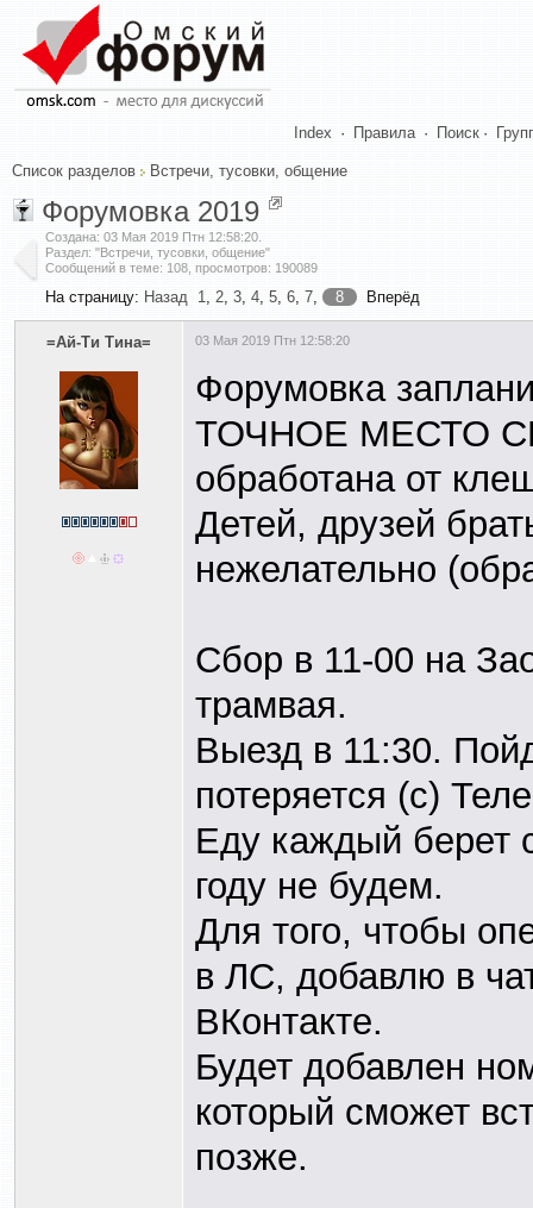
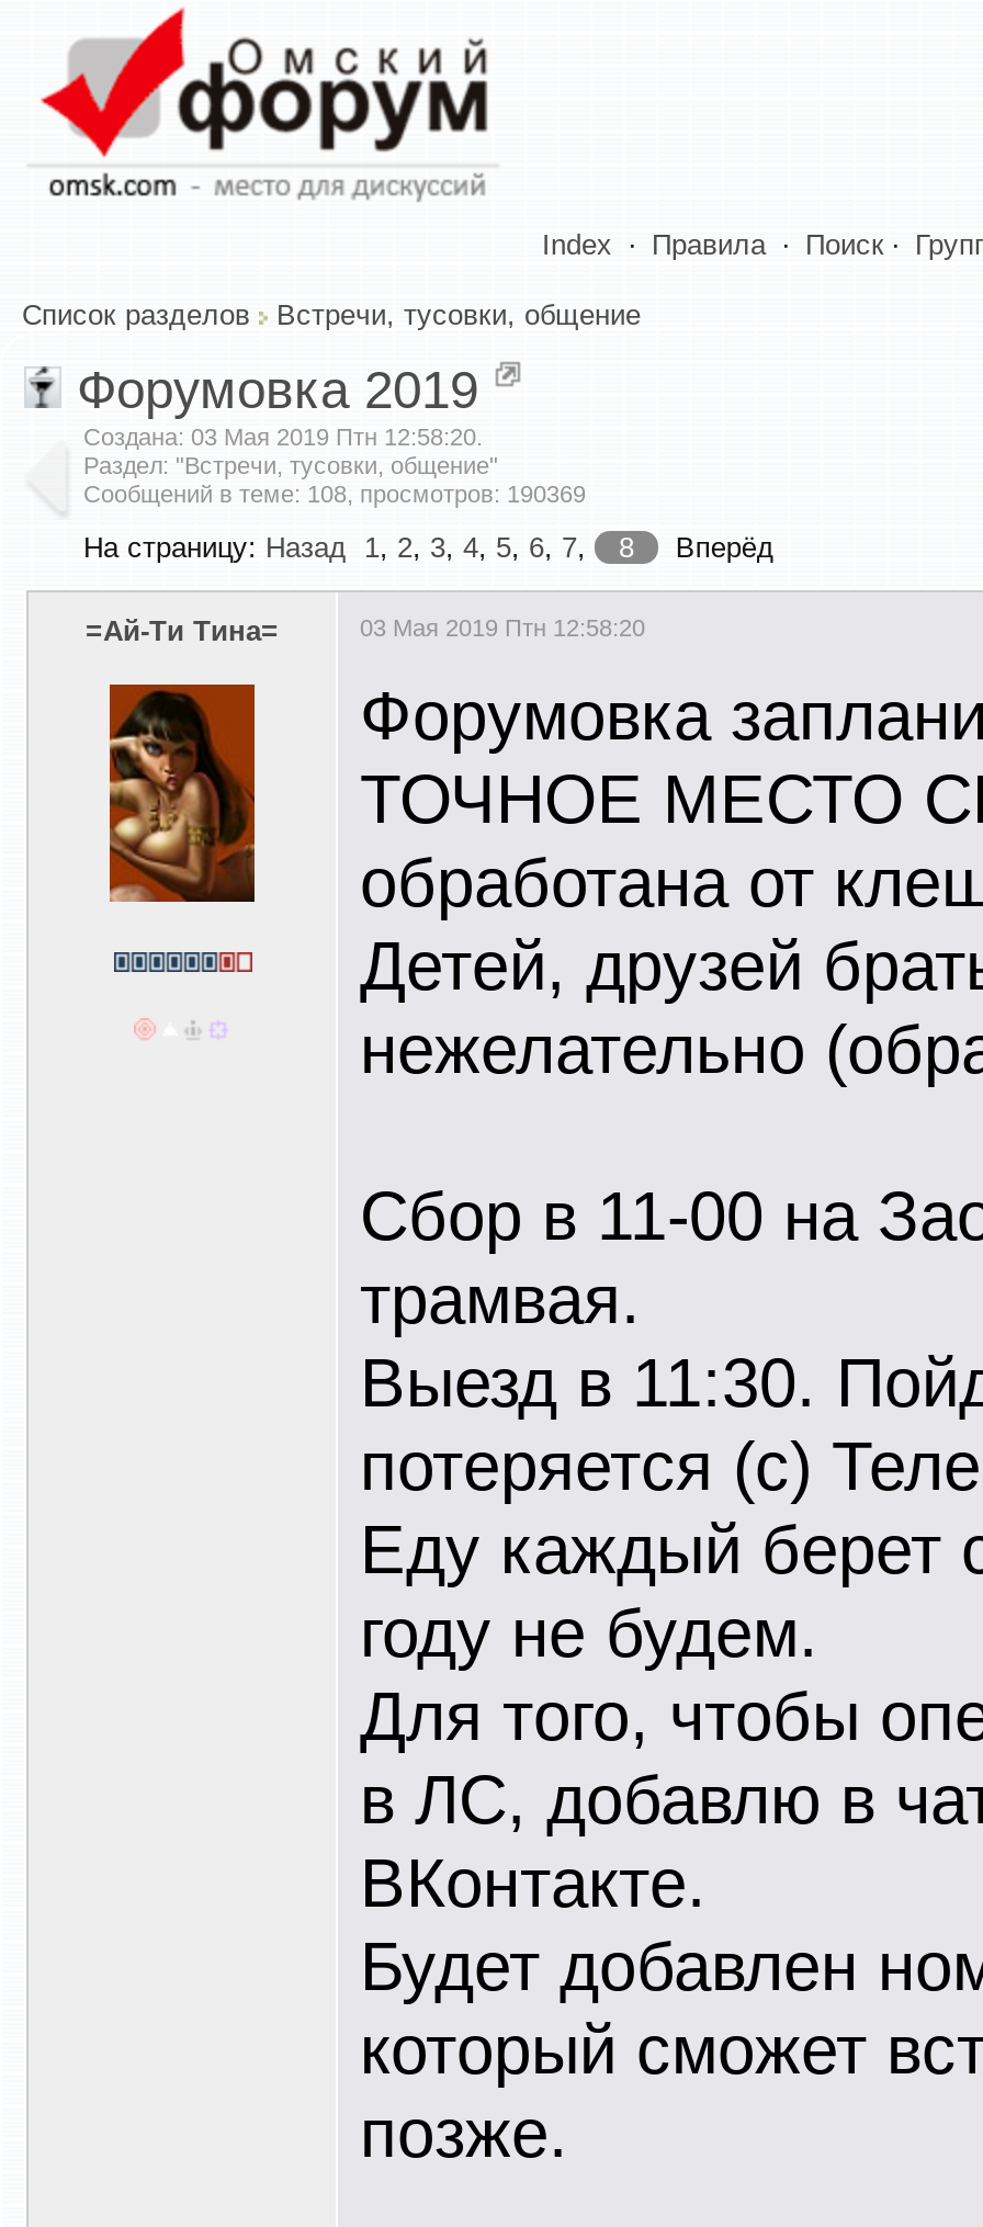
- Сообщений в теме: 108, просмотров: 190089
+ Сообщений в теме: 108, просмотров: 190369
